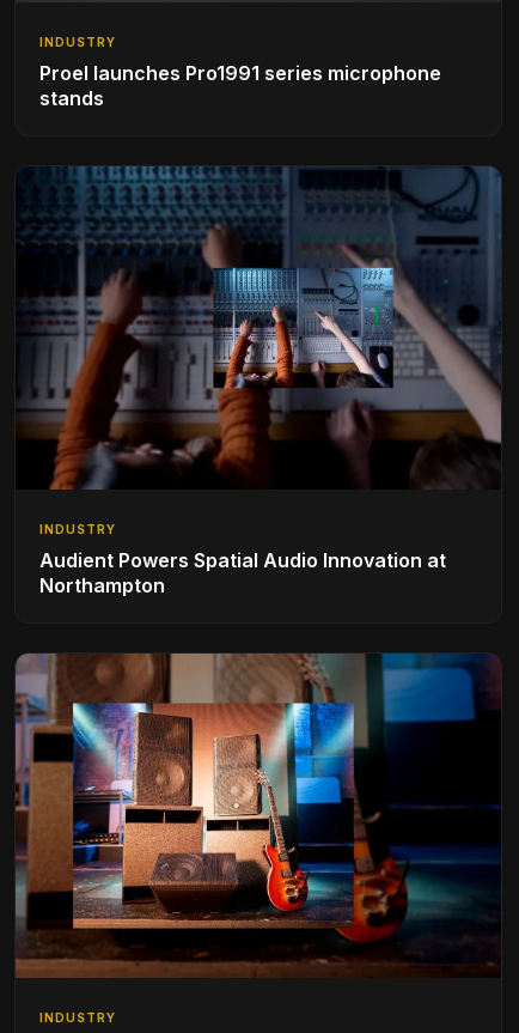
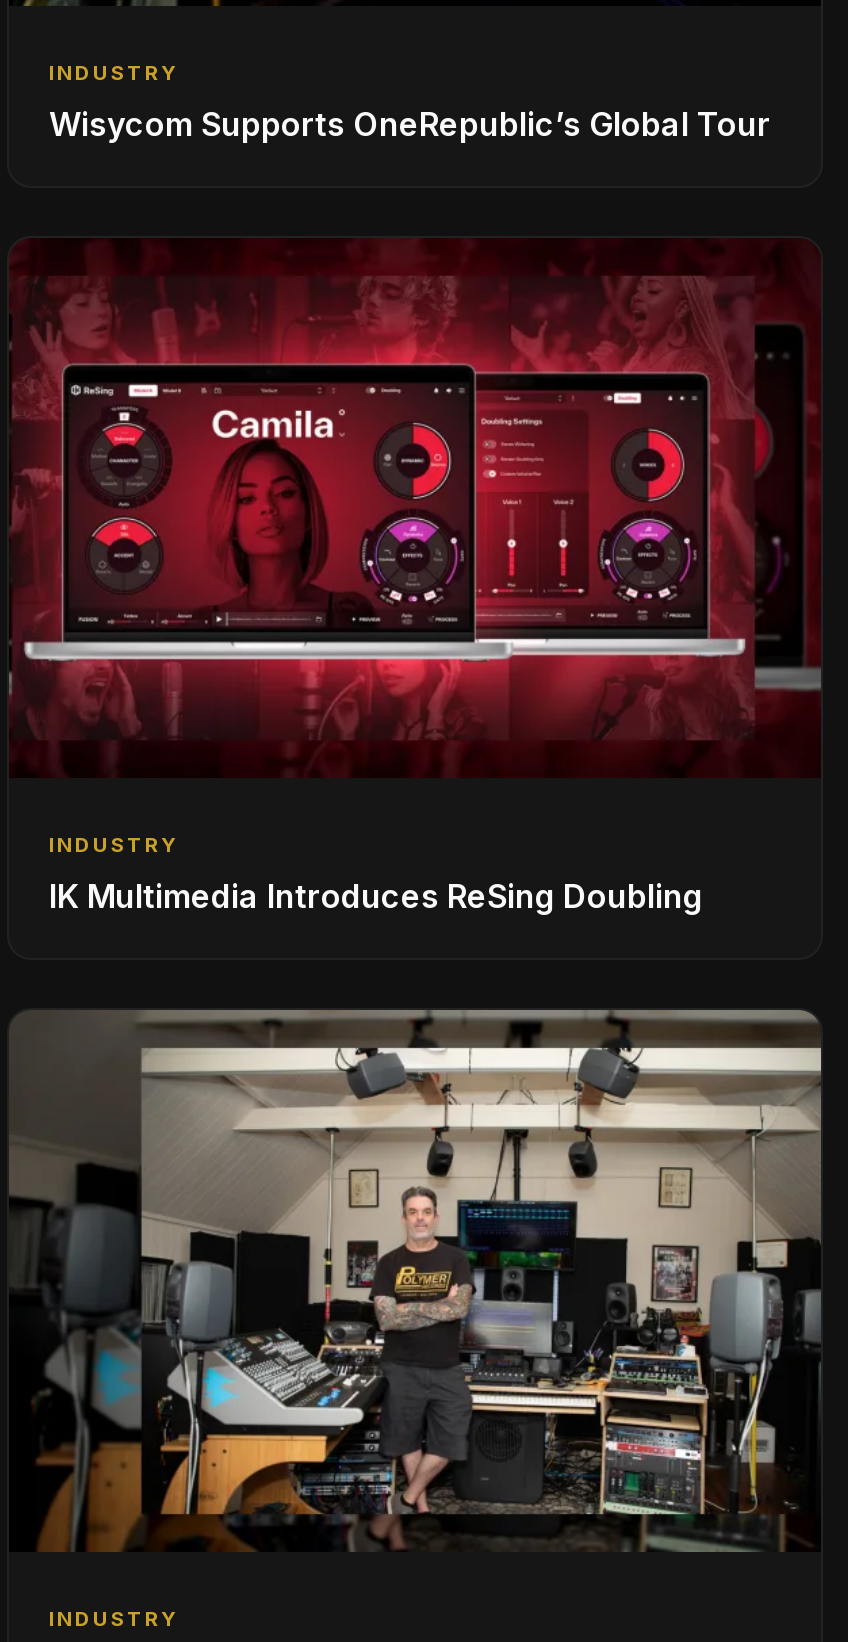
- Proel launches Pro1991 series microphone
- stands
+ Wisycom Supports OneRepublic’s Global Tour

- [image]
+ [image]

- Audient Powers Spatial Audio Innovation at
- Northampton
+ IK Multimedia Introduces ReSing Doubling

- [image]
+ [image]
